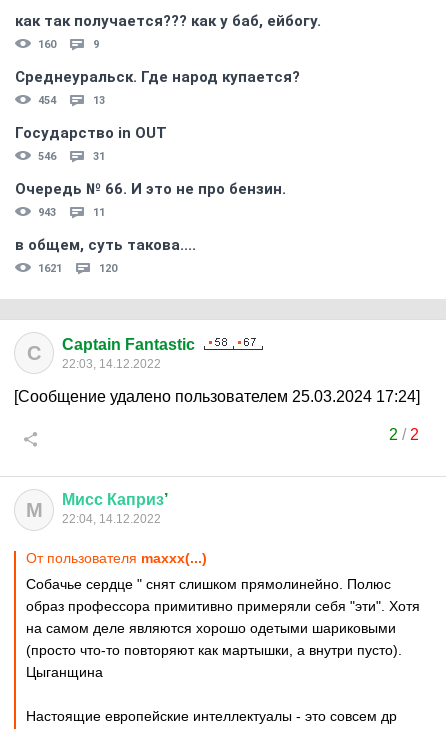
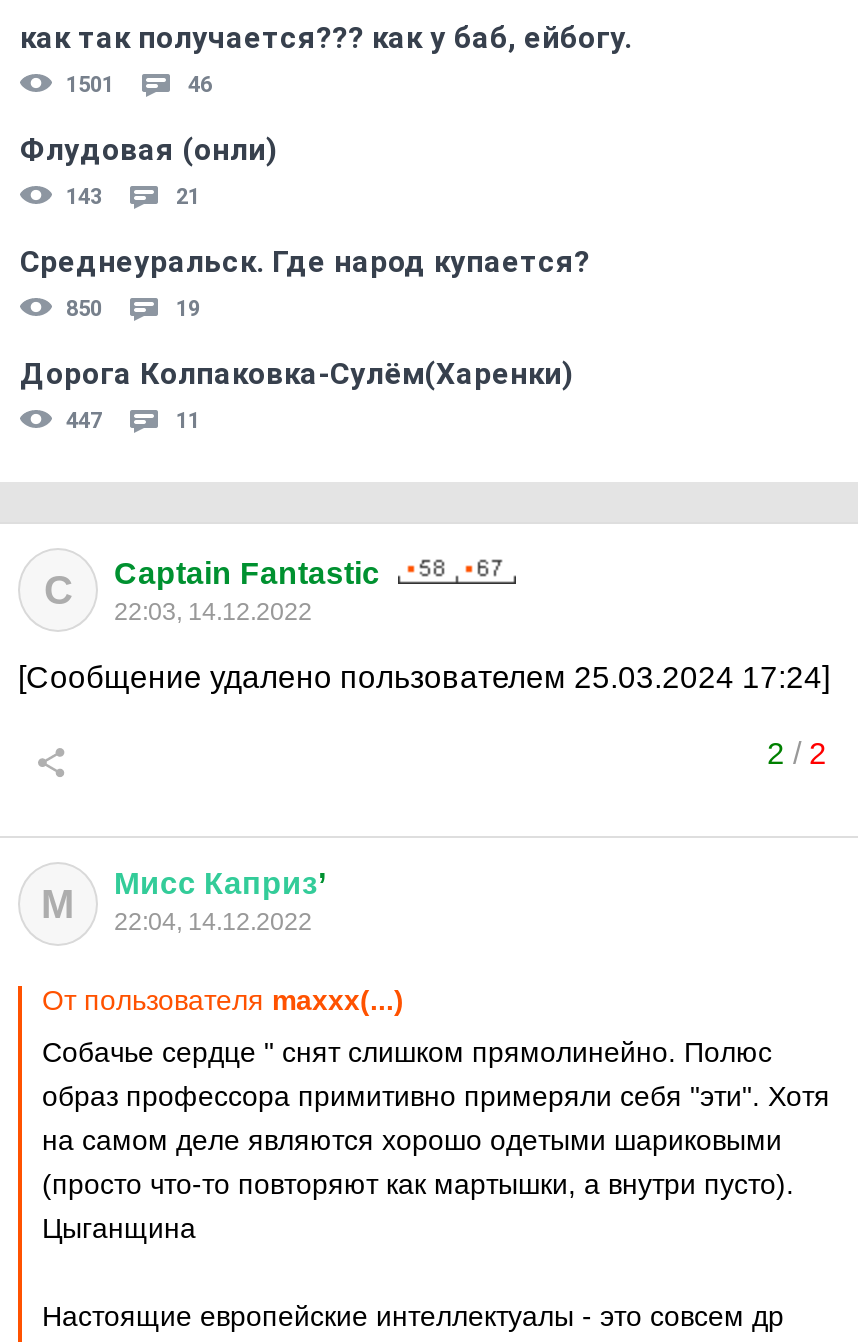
- 160
- 9
+ 1501
+ 46
+ Флудовая (онли)
+ 143
+ 21

moved down: Среднеуральск. Где народ купается?

- 454
- 13
- Государство in OUT
- 546
- 31
- Очередь № 66. И это не про бензин.
- 943
+ 850
+ 19
+ Дорога Колпаковка-Сулём(Харенки)
+ 447

- в общем, суть такова....
- 1621
- 120
